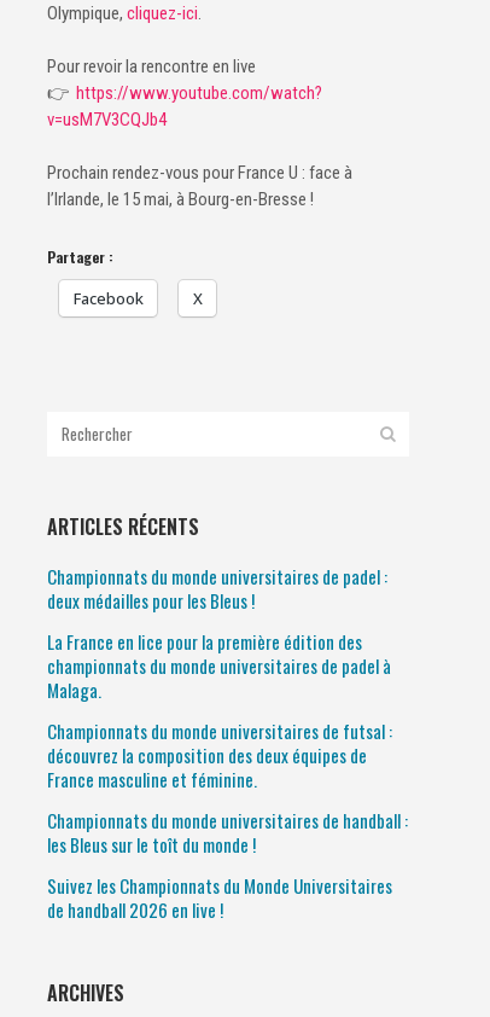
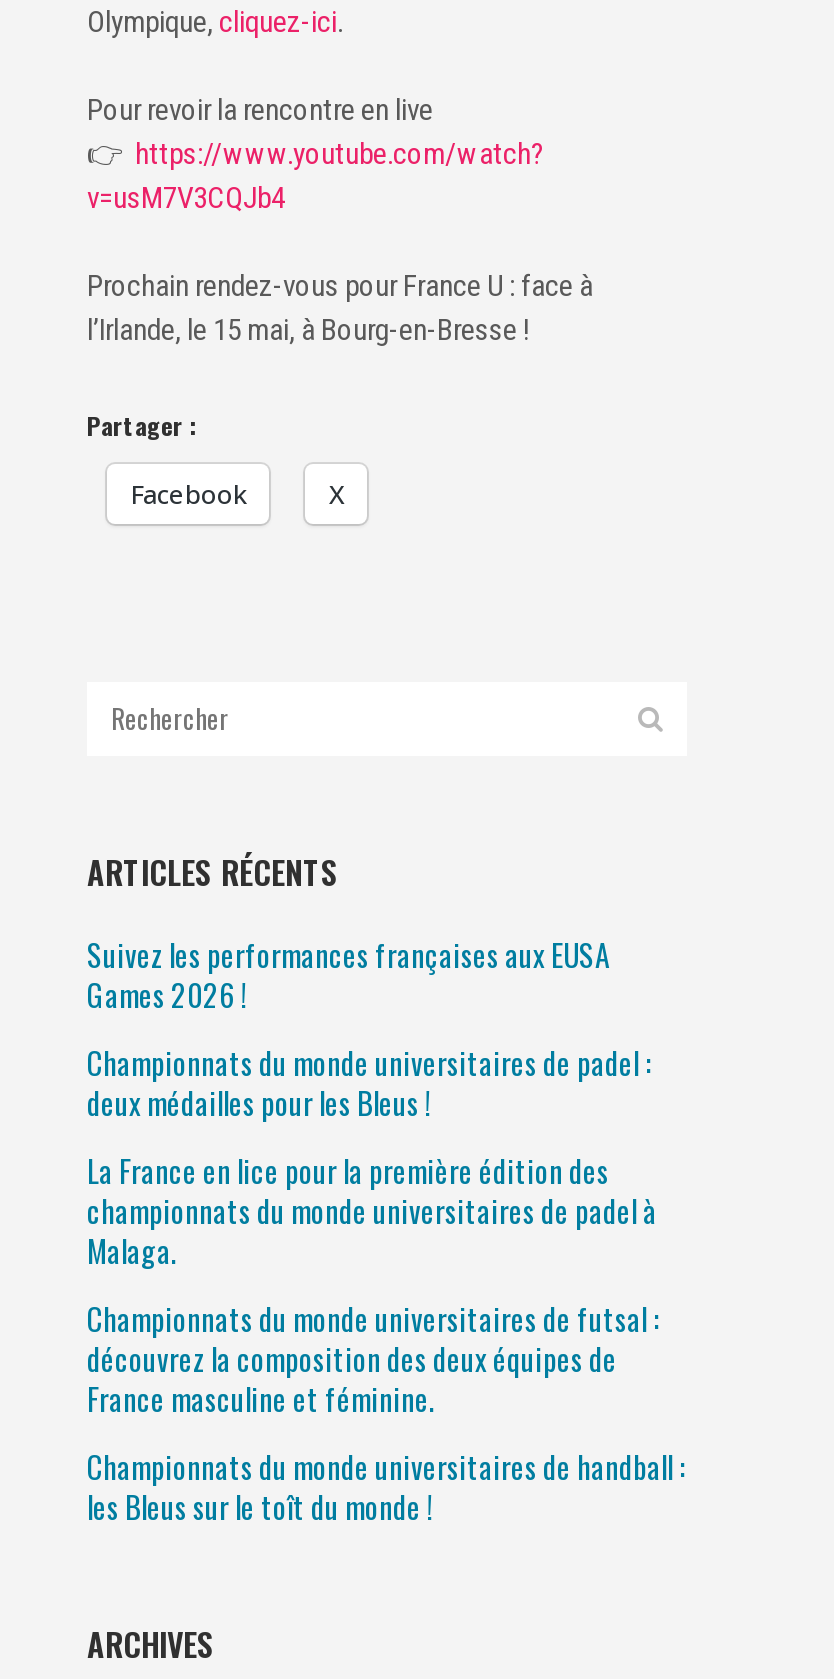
+ Suivez les performances françaises aux EUSA
+ Games 2026 !

moved down: Championnats du monde universitaires de padel : | deux médailles pour les Bleus ! | La France en lice pour la première édition des | ... | Championnats du monde universitaires de handball : | les Bleus sur le toît du monde !

- Suivez les Championnats du Monde Universitaires
- de handball 2026 en live !
